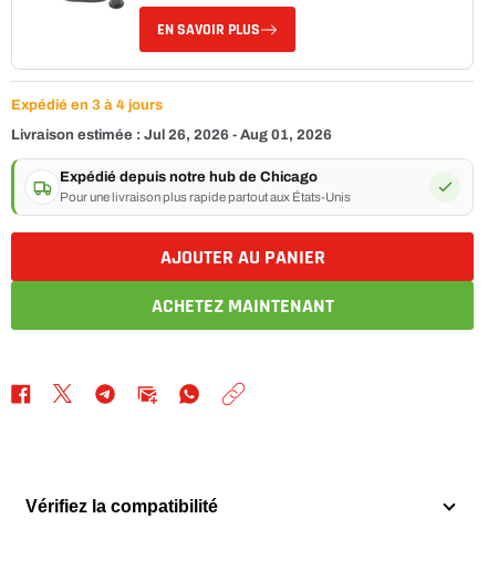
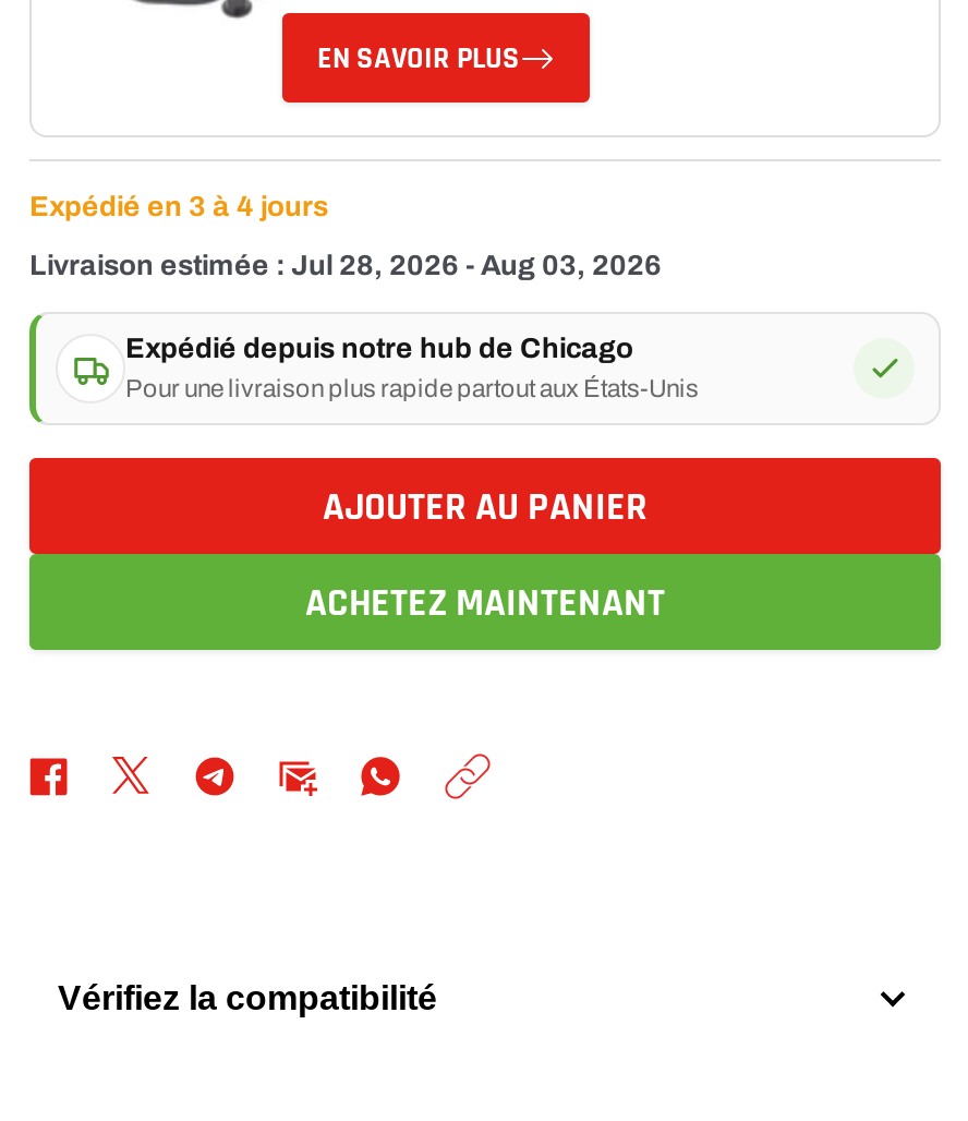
- Livraison estimée : Jul 26, 2026 - Aug 01, 2026
+ Livraison estimée : Jul 28, 2026 - Aug 03, 2026
